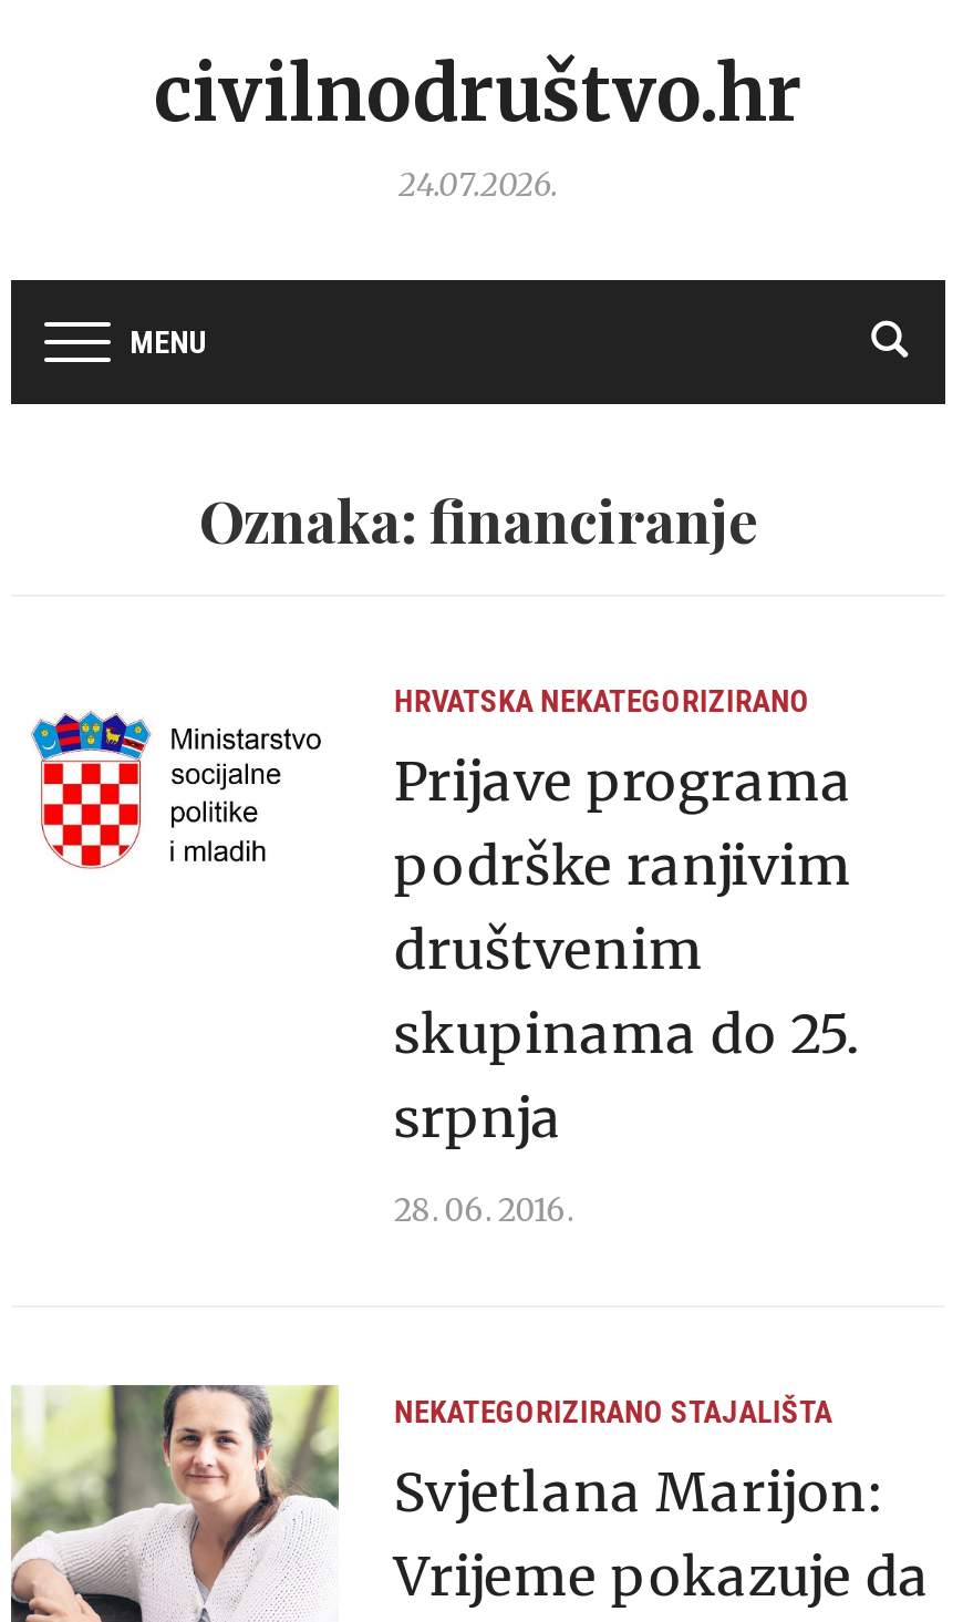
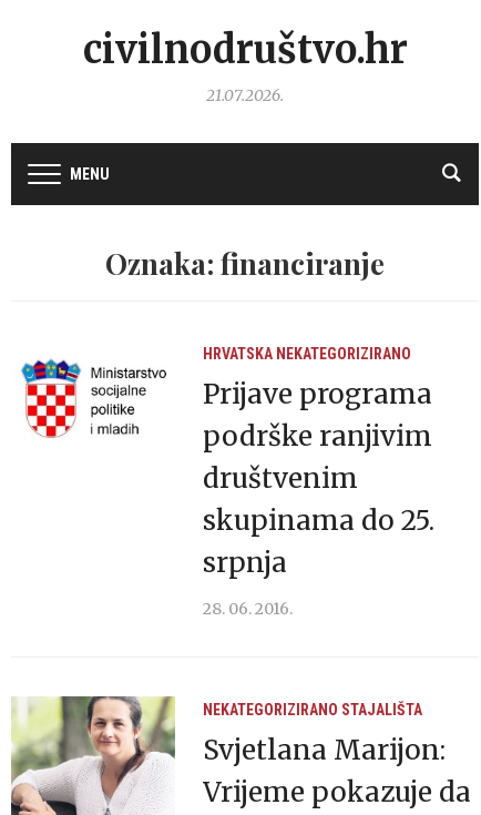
- 24.07.2026.
+ 21.07.2026.
